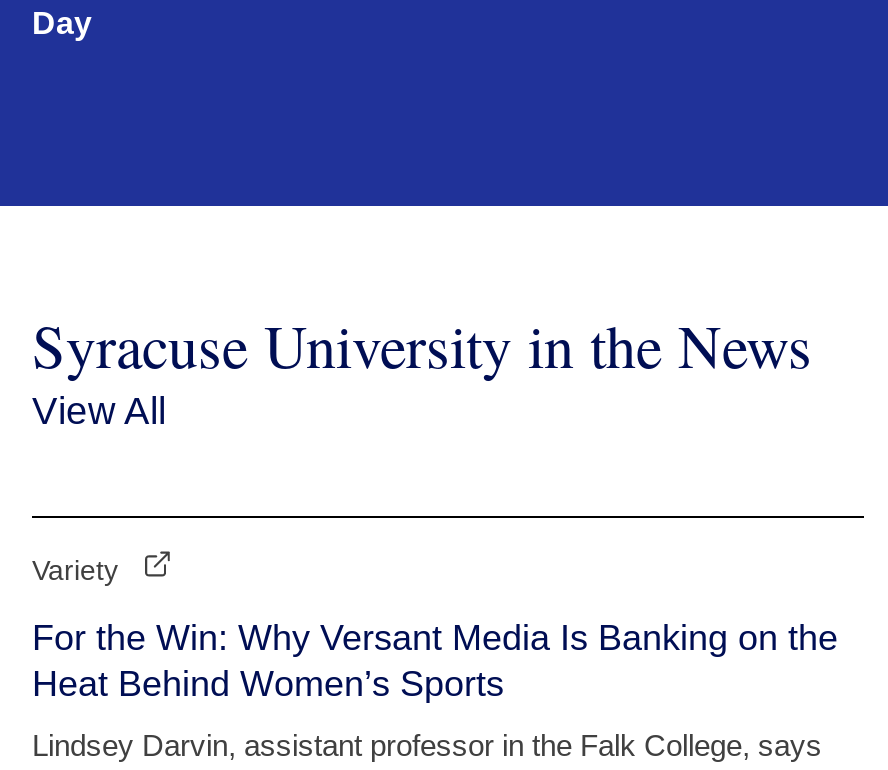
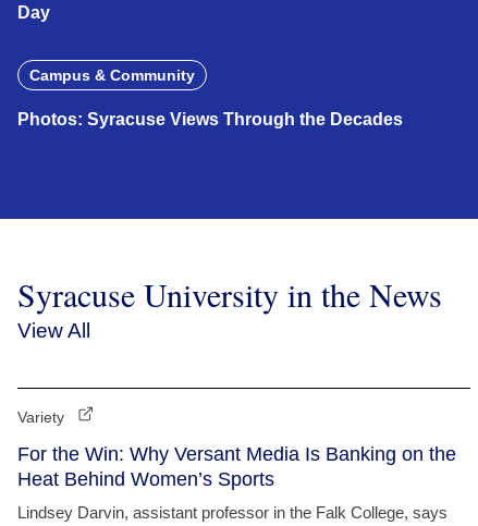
+ Campus & Community
+ Photos: Syracuse Views Through the Decades
